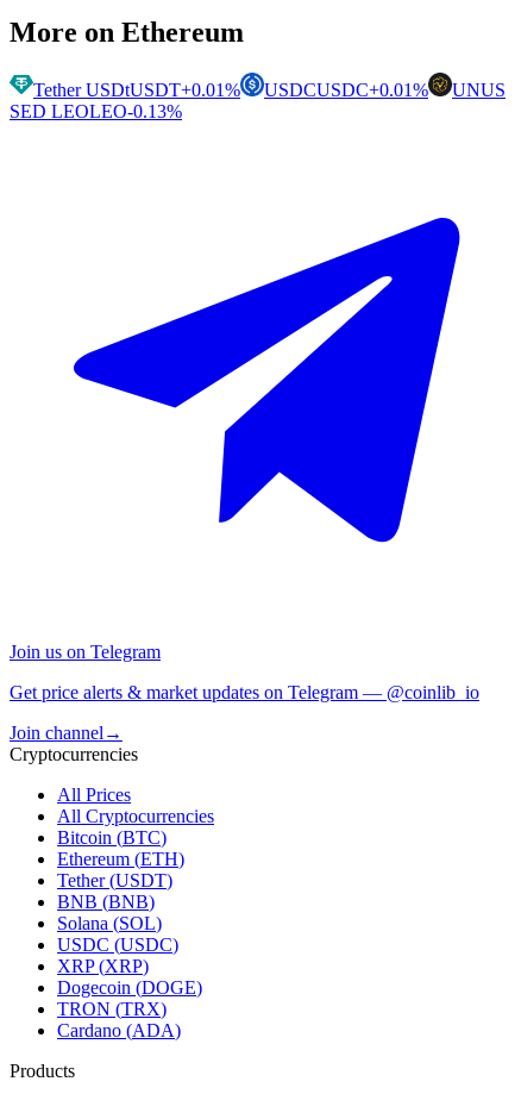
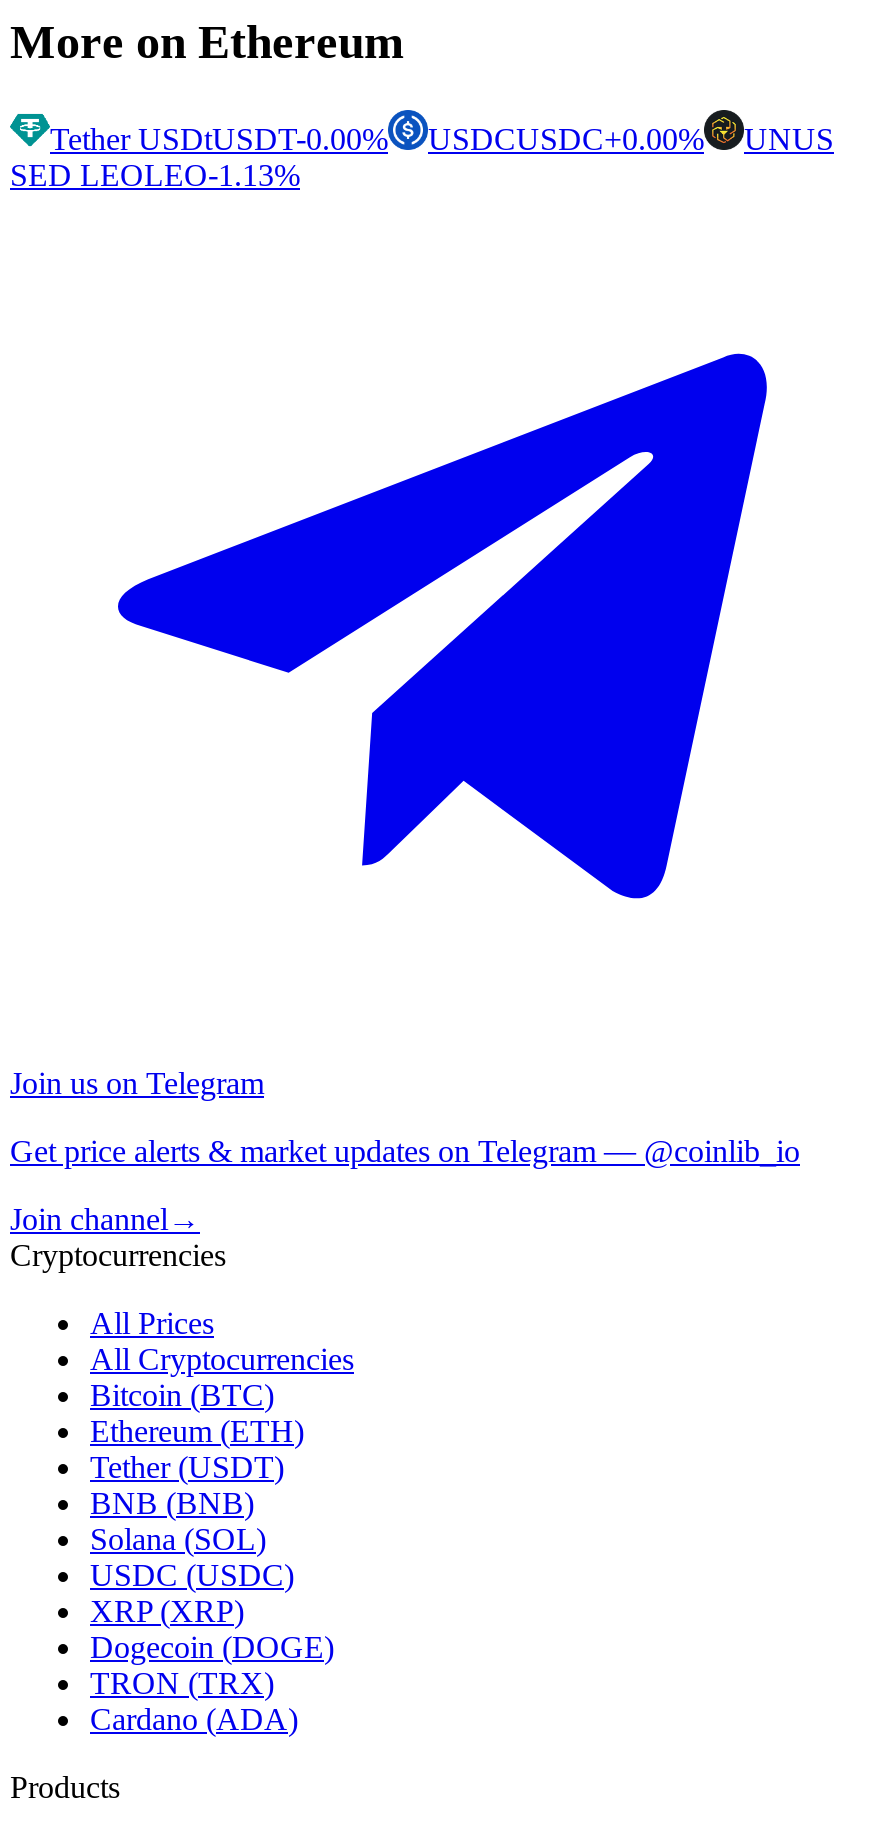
- Tether USDtUSDT+0.01%
+ Tether USDtUSDT-0.00%

- USDCUSDC+0.01%
+ USDCUSDC+0.00%

- SED LEOLEO-0.13%
+ SED LEOLEO-1.13%
